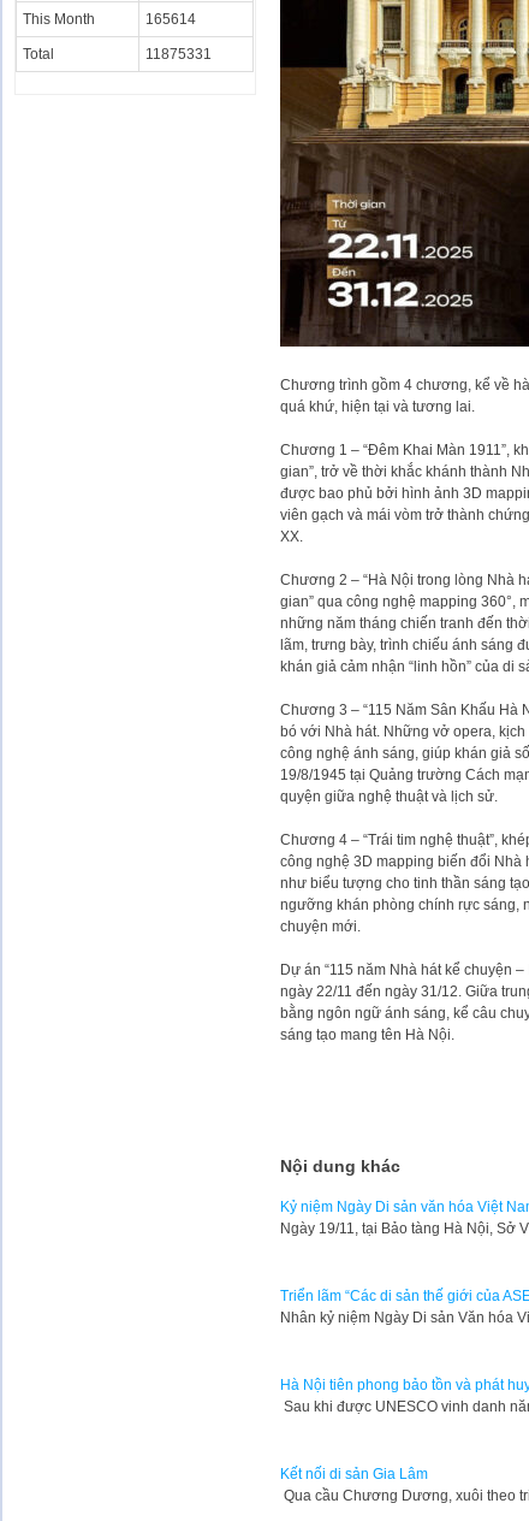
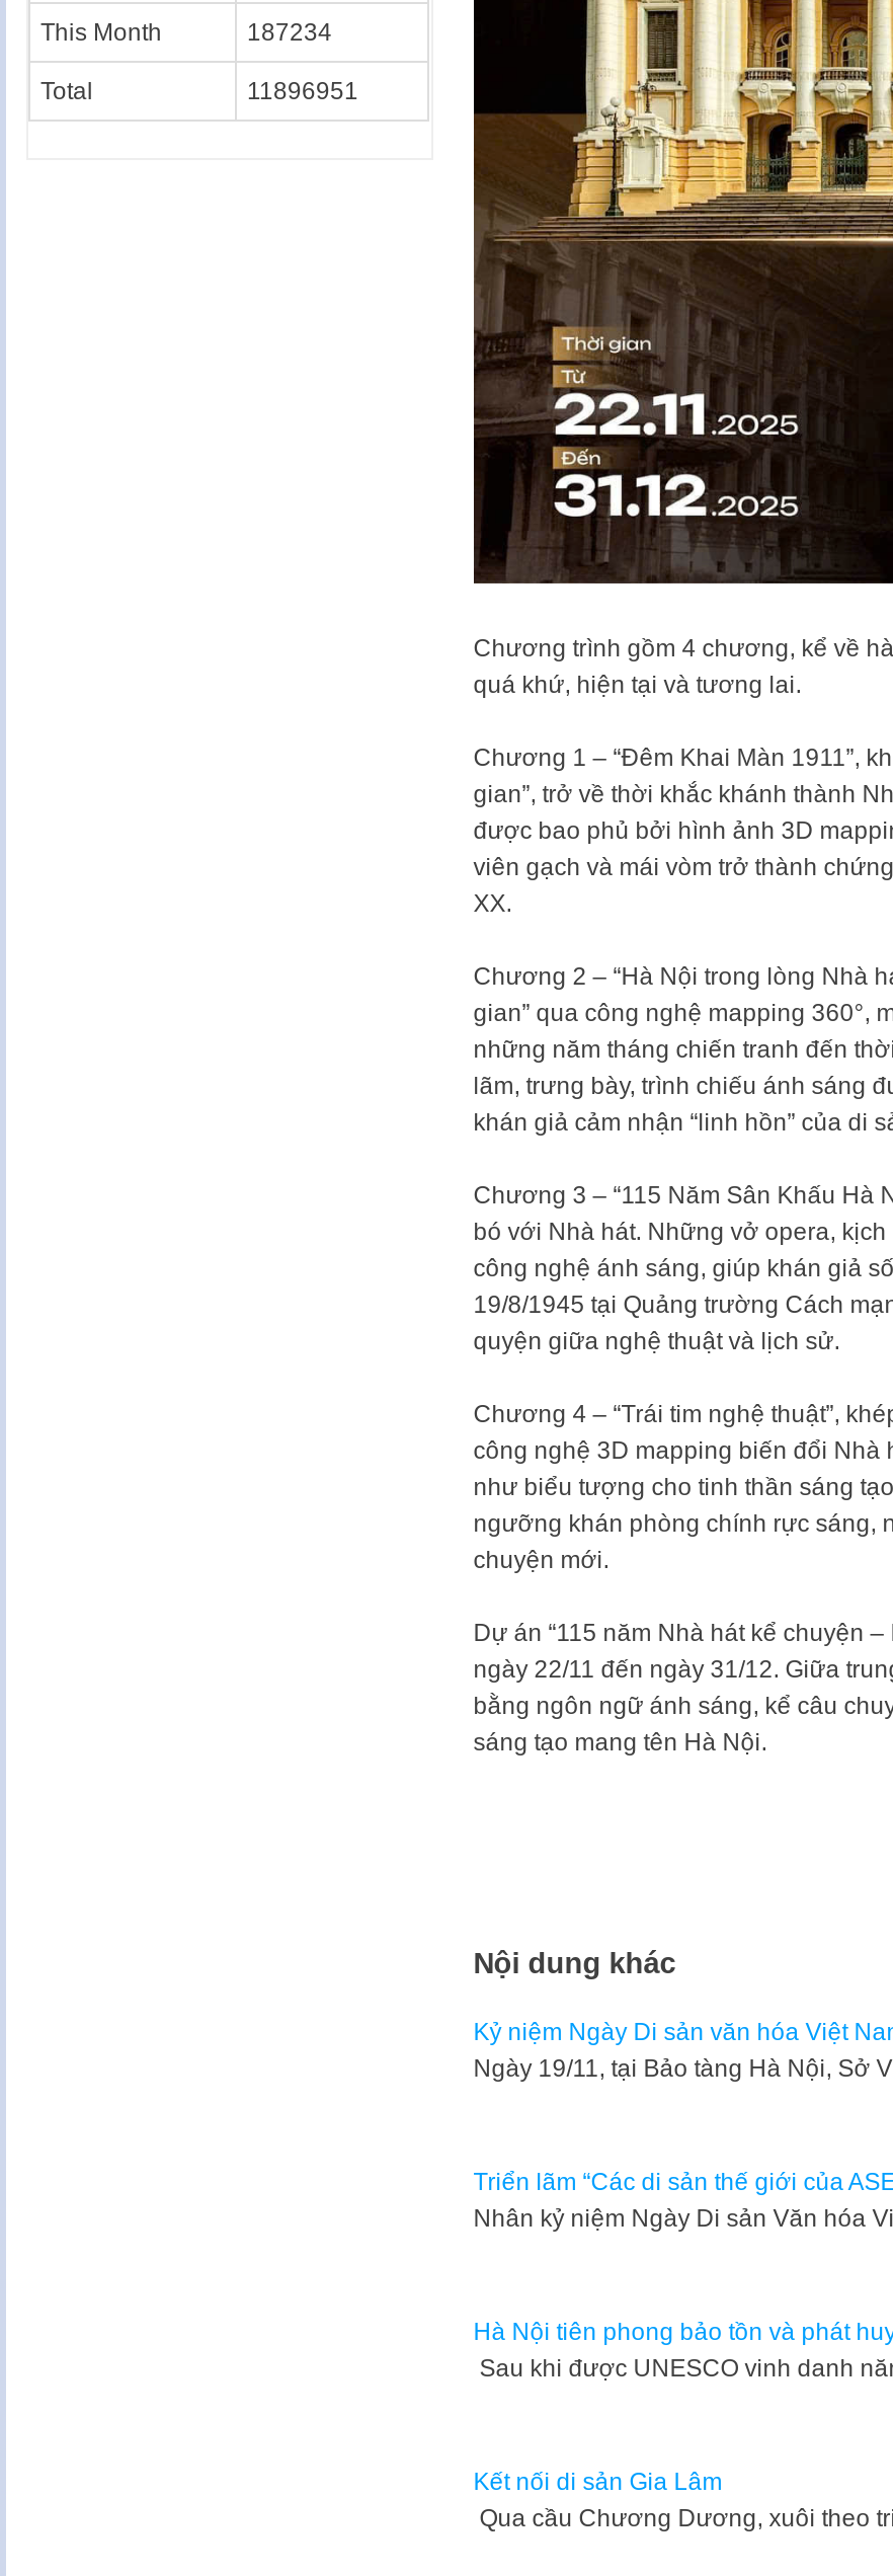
- 165614
+ 187234

- 11875331
+ 11896951
